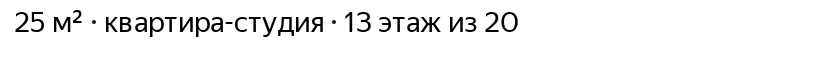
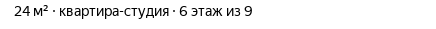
- 25 м²
+ 24 м²

- 13 этаж из 20
+ 6 этаж из 9
